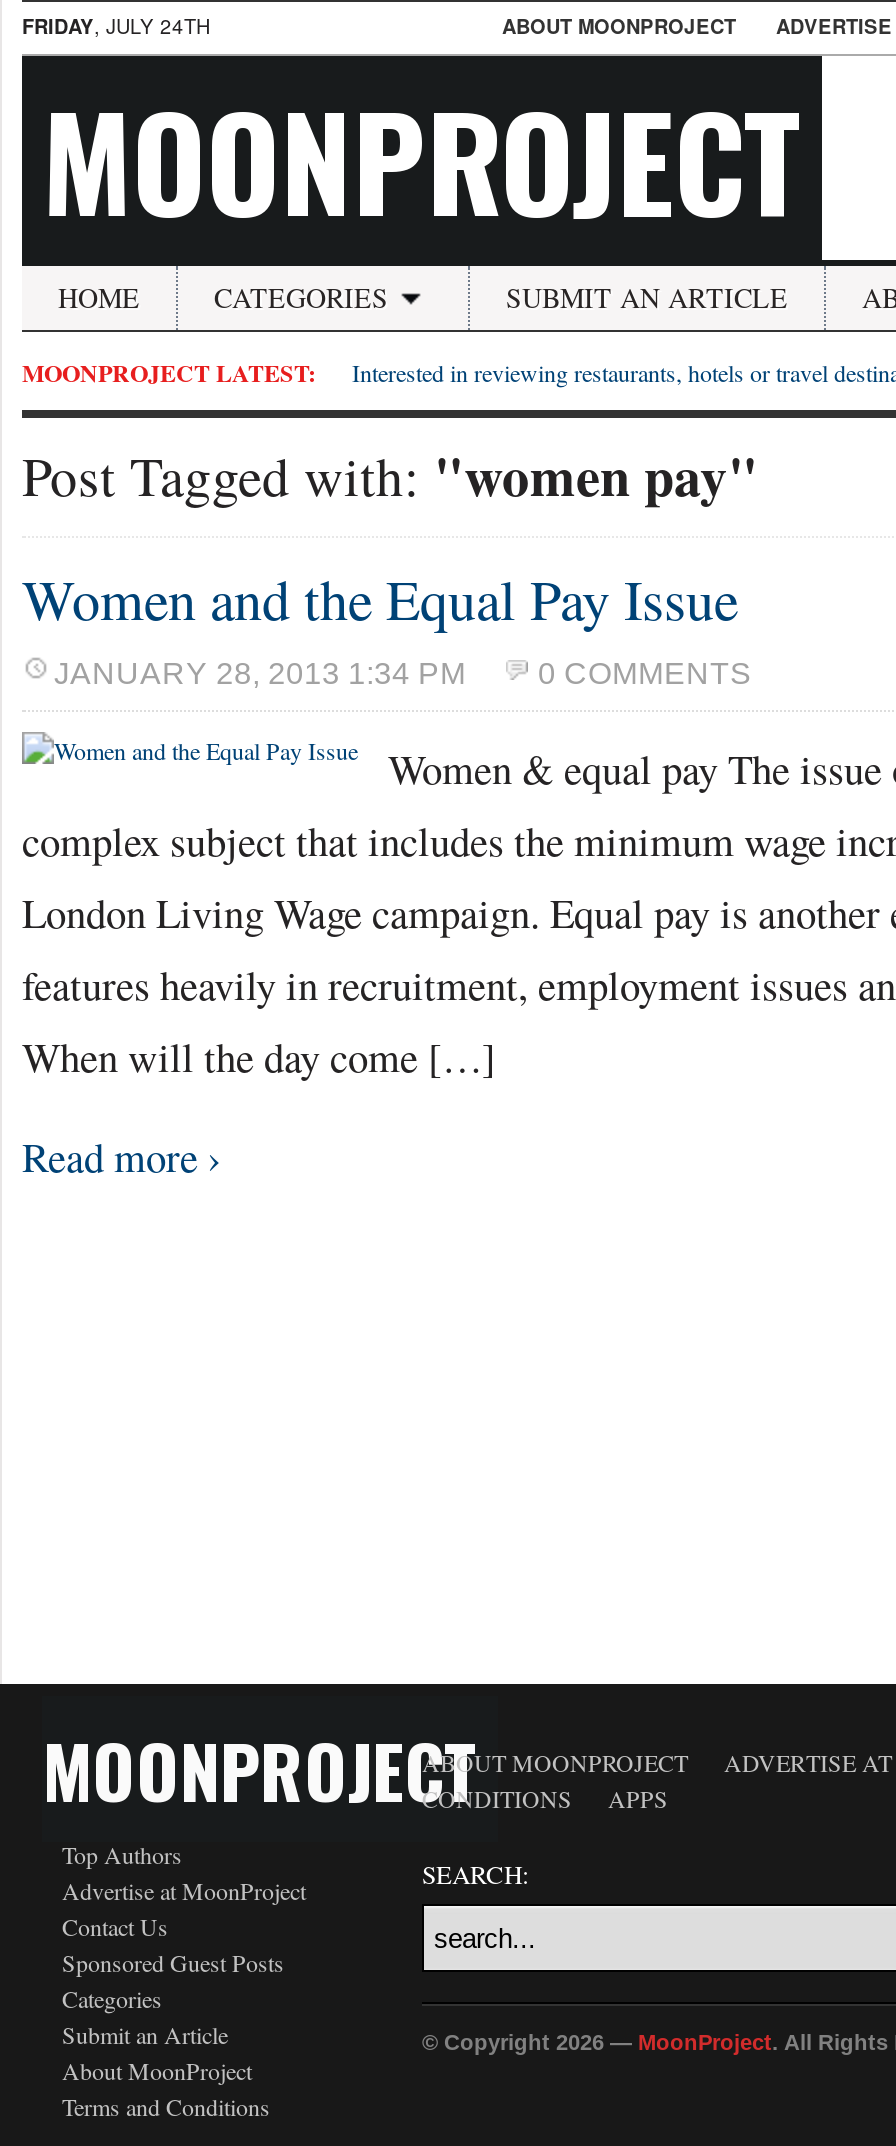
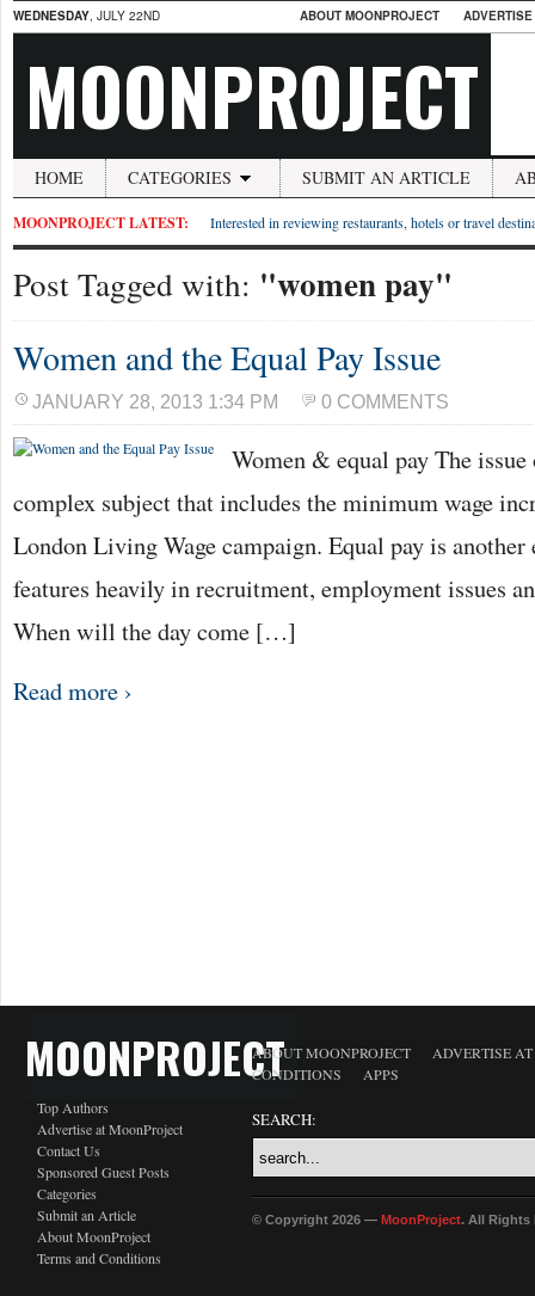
- FRIDAY, JULY 24TH
+ WEDNESDAY, JULY 22ND
